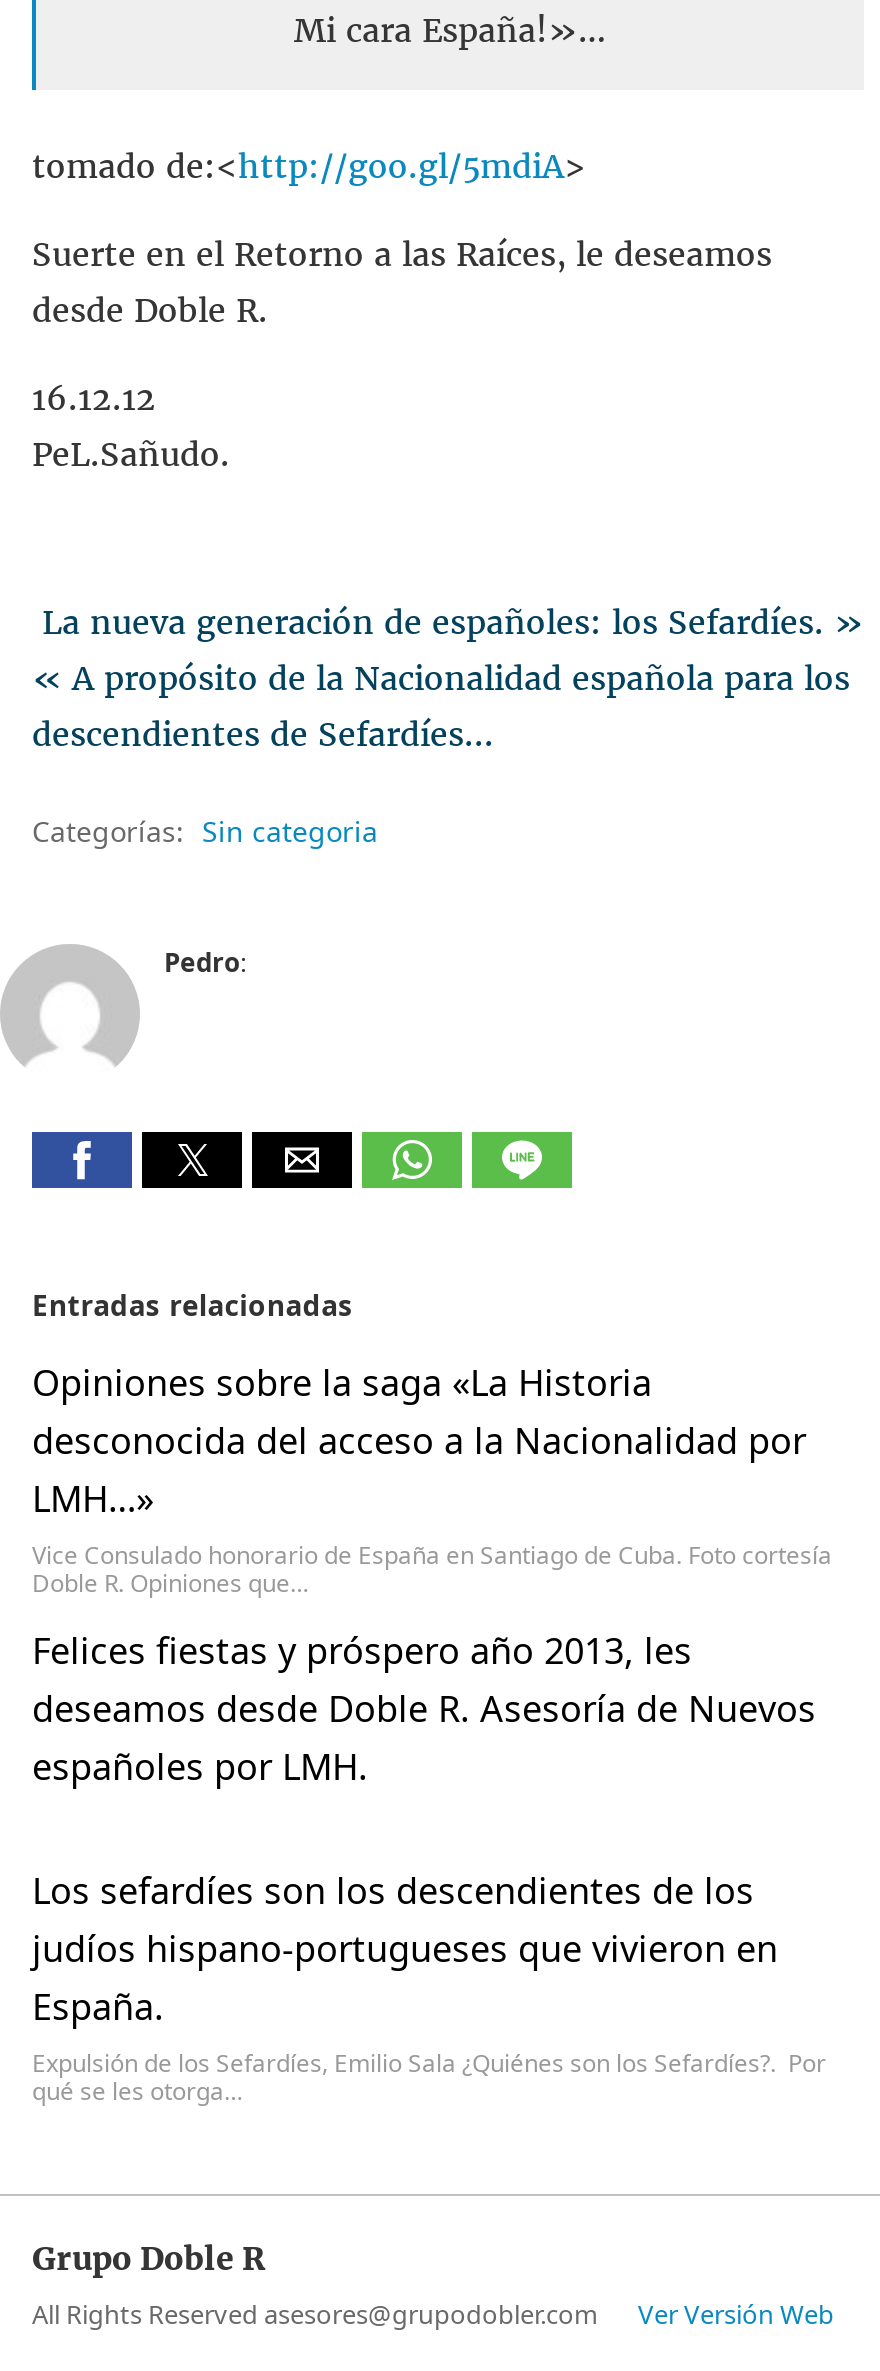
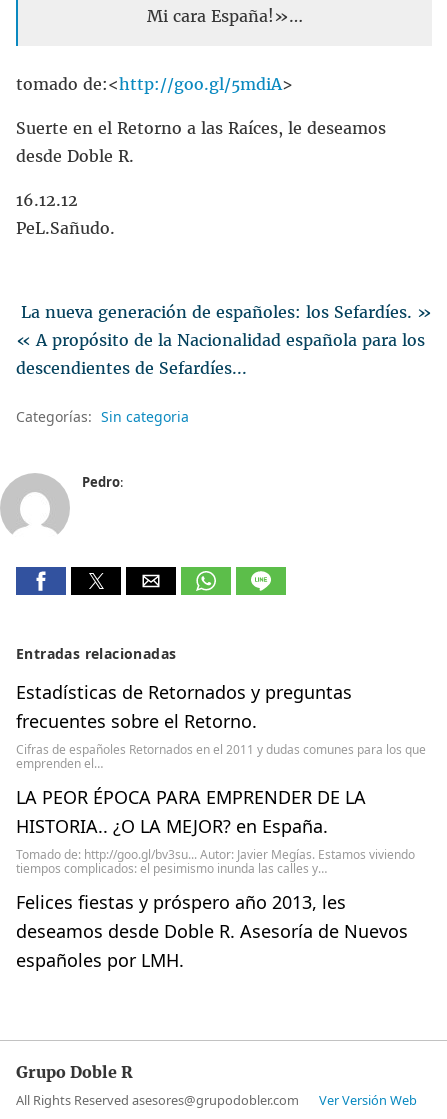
- Opiniones sobre la saga «La Historia
- desconocida del acceso a la Nacionalidad por
- LMH…»
- Vice Consulado honorario de España en Santiago de Cuba. Foto cortesía
- Doble R. Opiniones que…
+ Estadísticas de Retornados y preguntas
+ frecuentes sobre el Retorno.
+ Cifras de españoles Retornados en el 2011 y dudas comunes para los que
+ emprenden el…
+ LA PEOR ÉPOCA PARA EMPRENDER DE LA
+ HISTORIA.. ¿O LA MEJOR? en España.
+ Tomado de: http://goo.gl/bv3su... Autor: Javier Megías. Estamos viviendo
+ tiempos complicados: el pesimismo inunda las calles y…

moved down: Felices fiestas y próspero año 2013, les | deseamos desde Doble R. Asesoría de Nuevos | españoles por LMH.

- Los sefardíes son los descendientes de los
- judíos hispano-portugueses que vivieron en
- España.
- Expulsión de los Sefardíes, Emilio Sala ¿Quiénes son los Sefardíes?. Por
- qué se les otorga…
